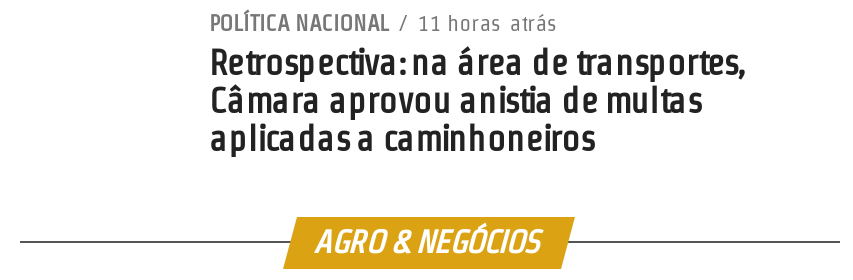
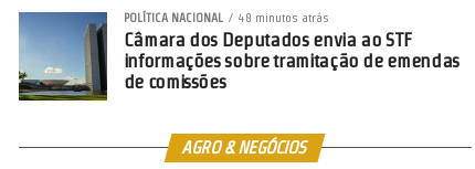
+ [image]

- 11 horas atrás
- Retrospectiva: na área de transportes,
- Câmara aprovou anistia de multas
- aplicadas a caminhoneiros
+ 48 minutos atrás
+ Câmara dos Deputados envia ao STF
+ informações sobre tramitação de emendas
+ de comissões
